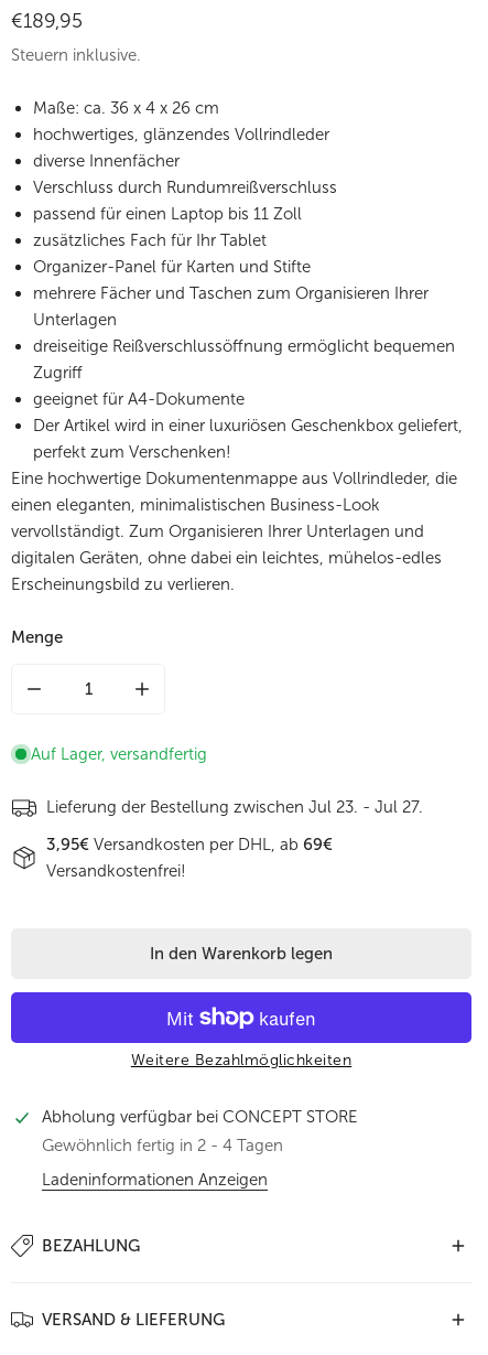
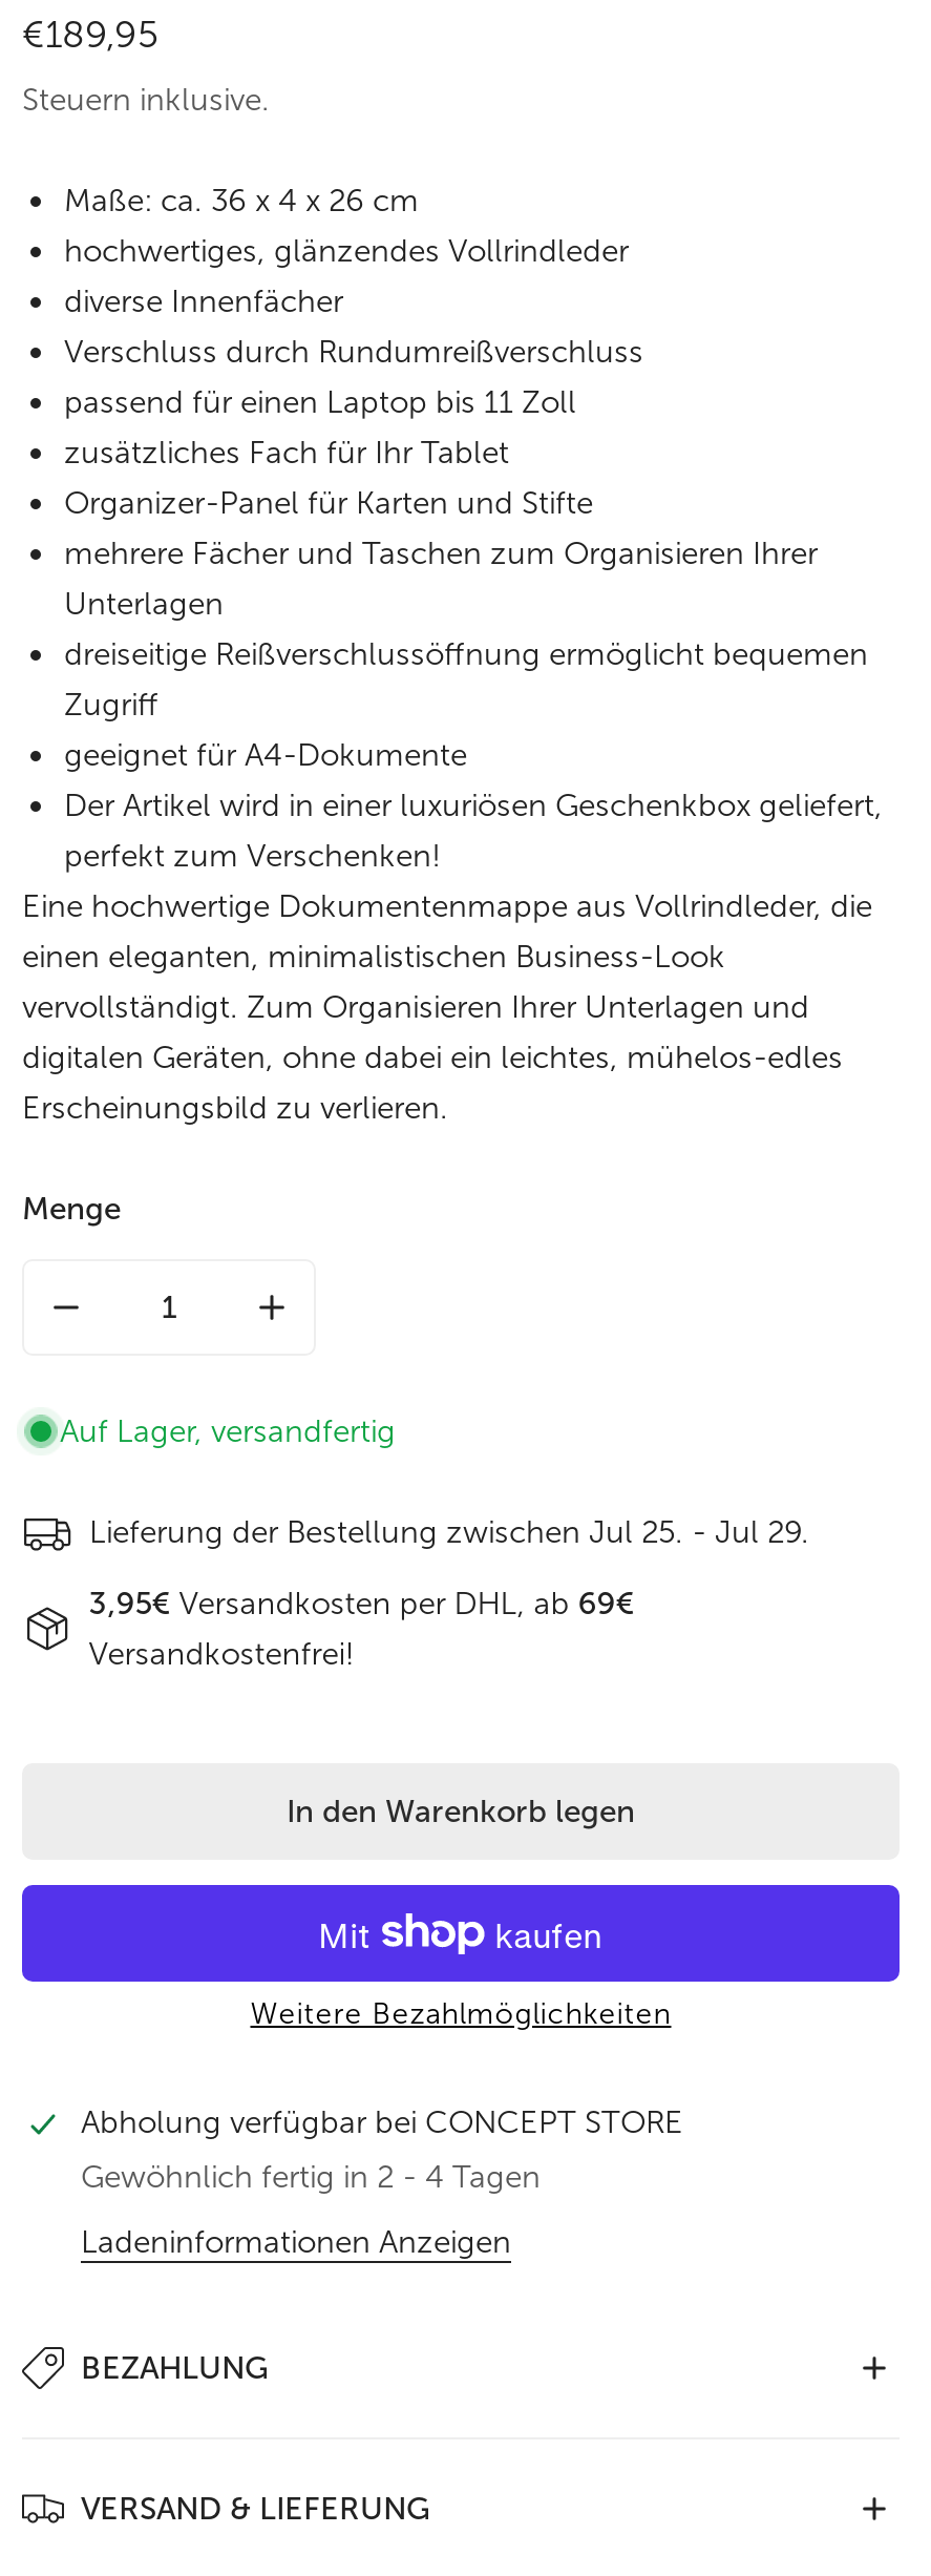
- Lieferung der Bestellung zwischen Jul 23. - Jul 27.
+ Lieferung der Bestellung zwischen Jul 25. - Jul 29.
